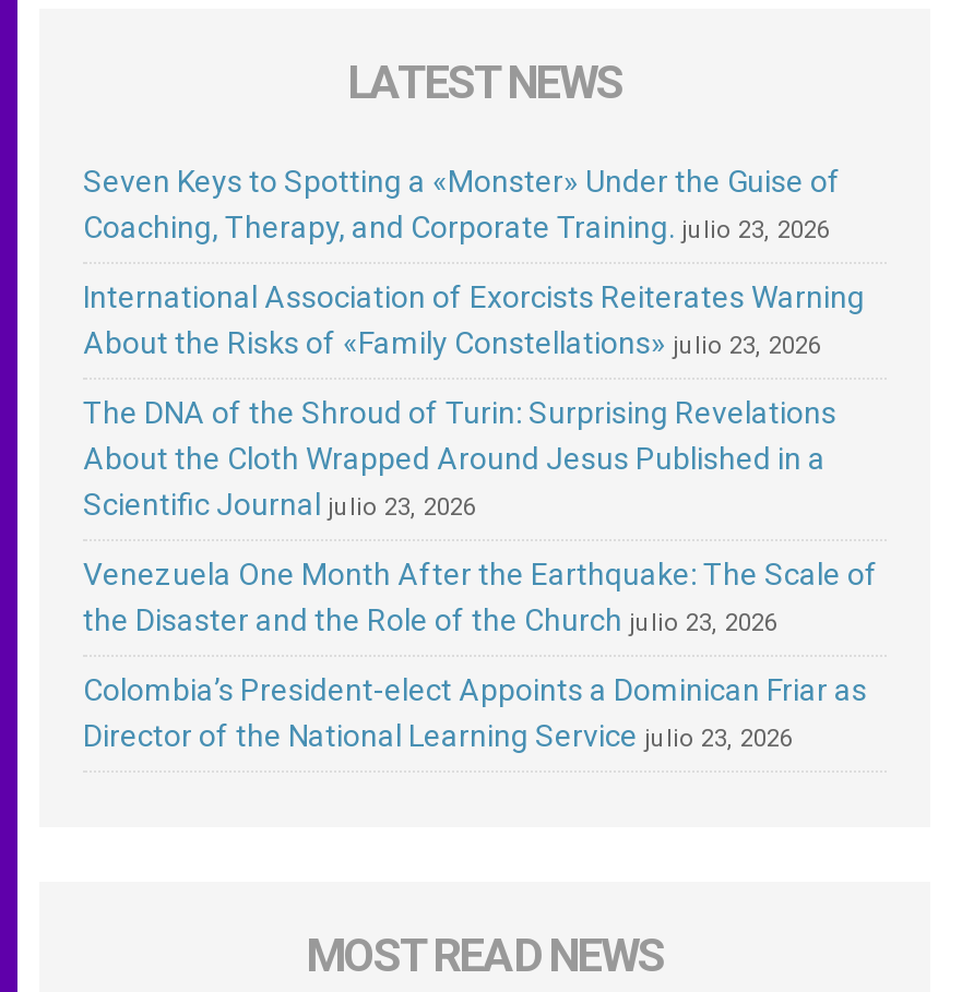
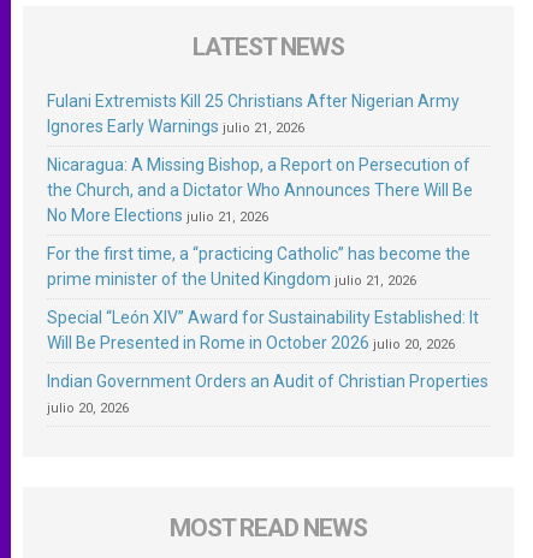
- Seven Keys to Spotting a «Monster» Under the Guise of
- Coaching, Therapy, and Corporate Training. julio 23, 2026
- International Association of Exorcists Reiterates Warning
- About the Risks of «Family Constellations» julio 23, 2026
- The DNA of the Shroud of Turin: Surprising Revelations
- About the Cloth Wrapped Around Jesus Published in a
- Scientific Journal julio 23, 2026
- Venezuela One Month After the Earthquake: The Scale of
- the Disaster and the Role of the Church julio 23, 2026
- Colombia’s President-elect Appoints a Dominican Friar as
- Director of the National Learning Service julio 23, 2026
+ Fulani Extremists Kill 25 Christians After Nigerian Army
+ Ignores Early Warnings julio 21, 2026
+ Nicaragua: A Missing Bishop, a Report on Persecution of
+ the Church, and a Dictator Who Announces There Will Be
+ No More Elections julio 21, 2026
+ For the first time, a “practicing Catholic” has become the
+ prime minister of the United Kingdom julio 21, 2026
+ Special “León XIV” Award for Sustainability Established: It
+ Will Be Presented in Rome in October 2026 julio 20, 2026
+ Indian Government Orders an Audit of Christian Properties
+ julio 20, 2026
